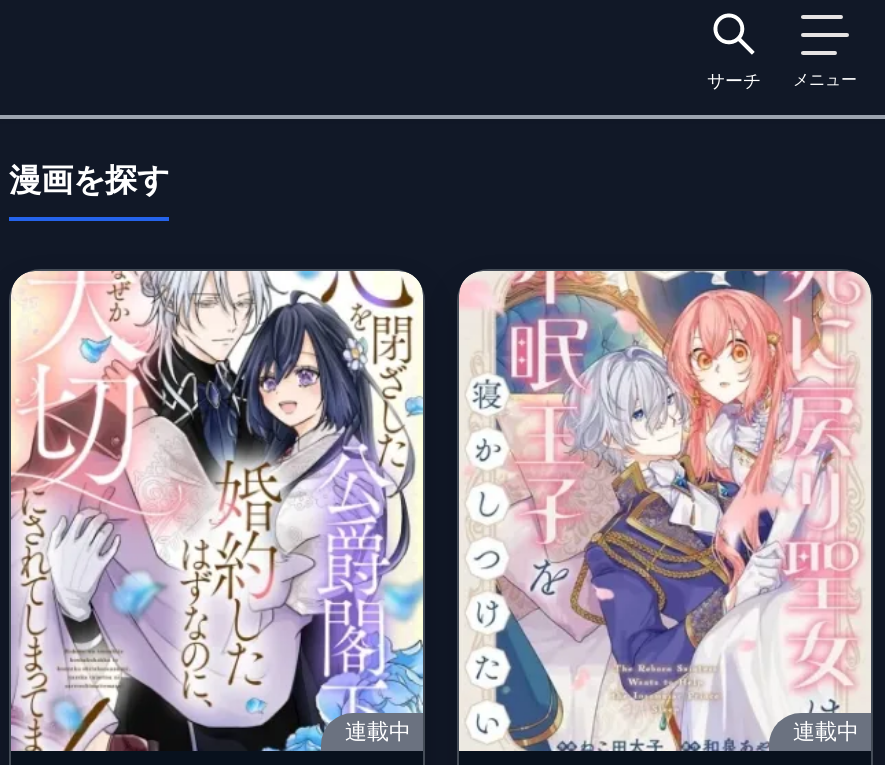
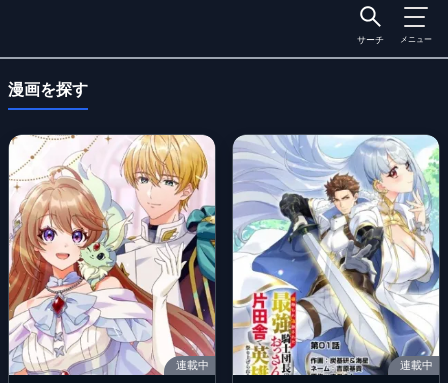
- [image]
+ [image]

- [image]
+ [image]
